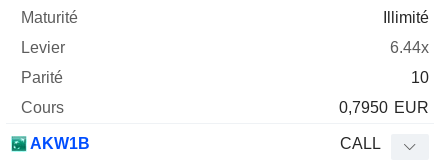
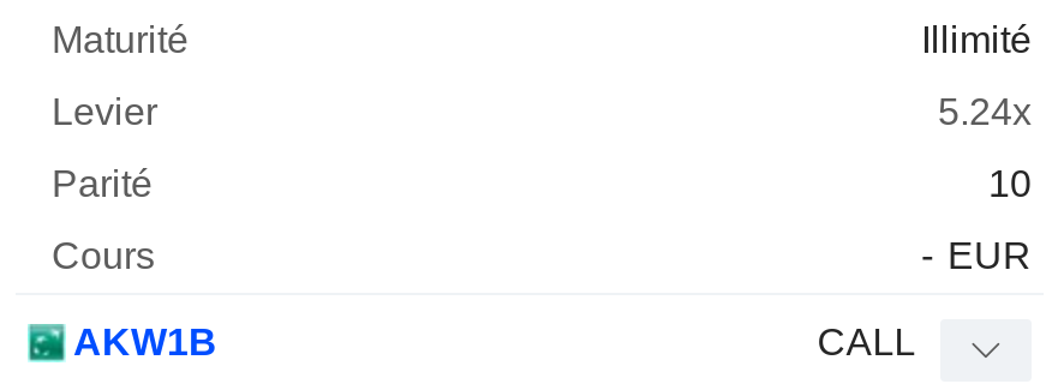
- 6.44x
+ 5.24x

- 0,7950 EUR
+ - EUR
